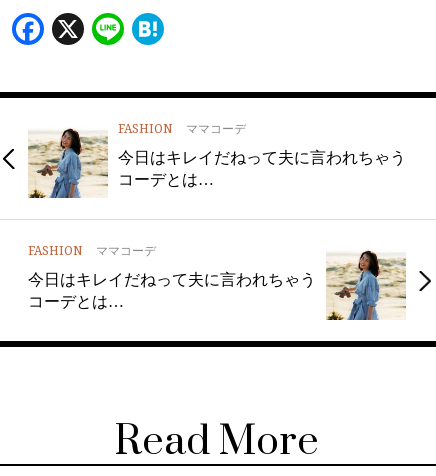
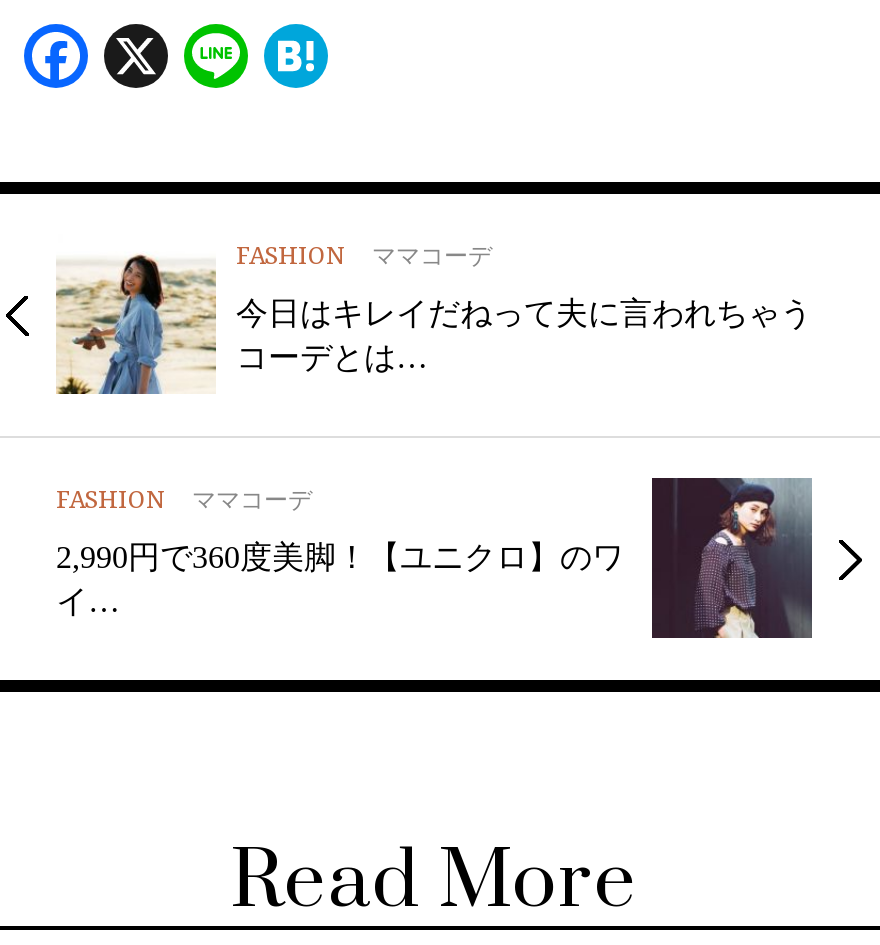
- [image]
- 今日はキレイだねって夫に言われちゃう
- コーデとは…
+ [image]
+ 2,990円で360度美脚！【ユニクロ】のワ
+ イ…
